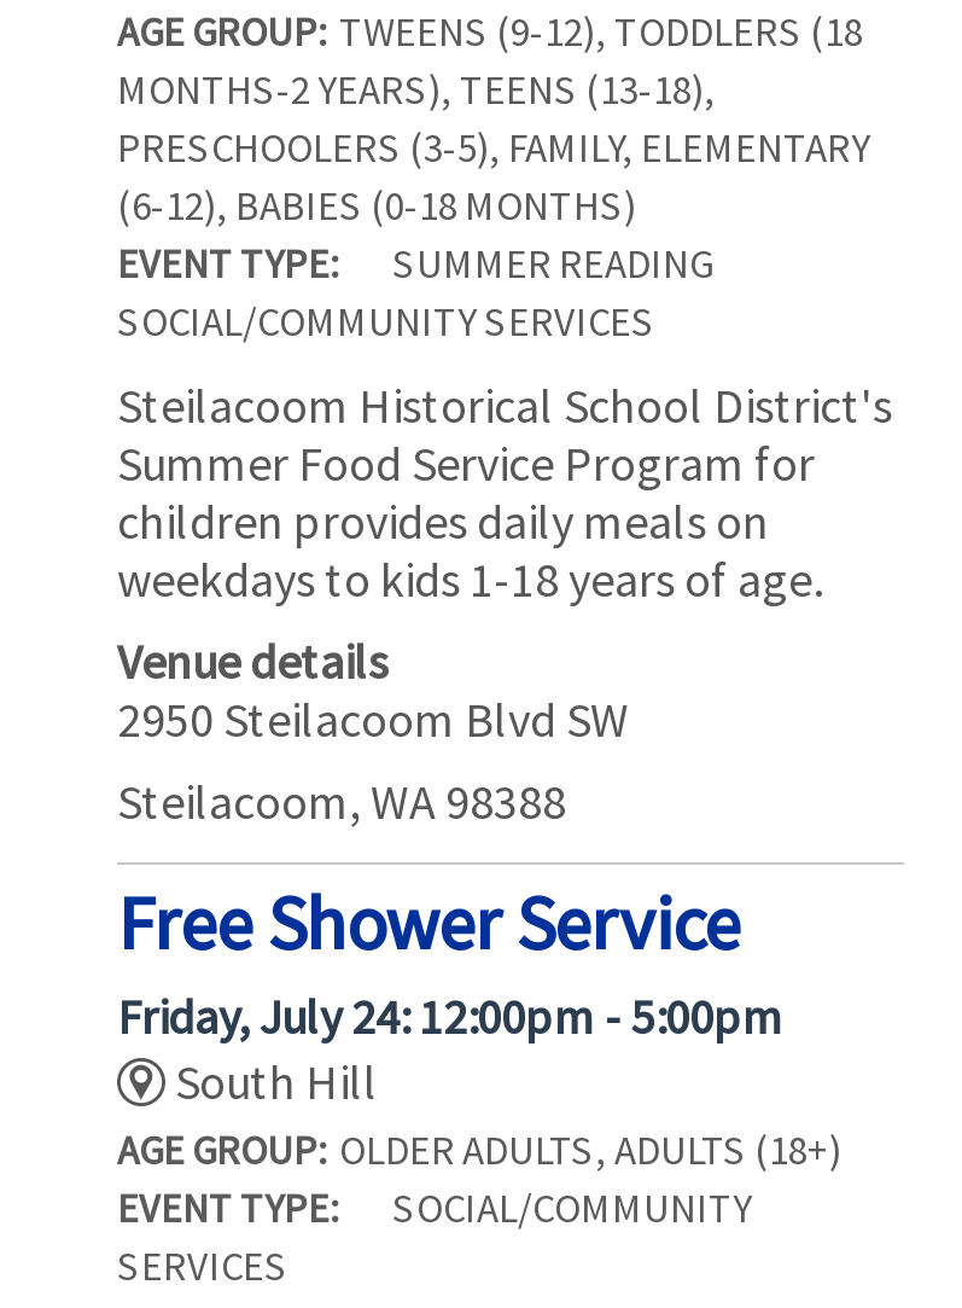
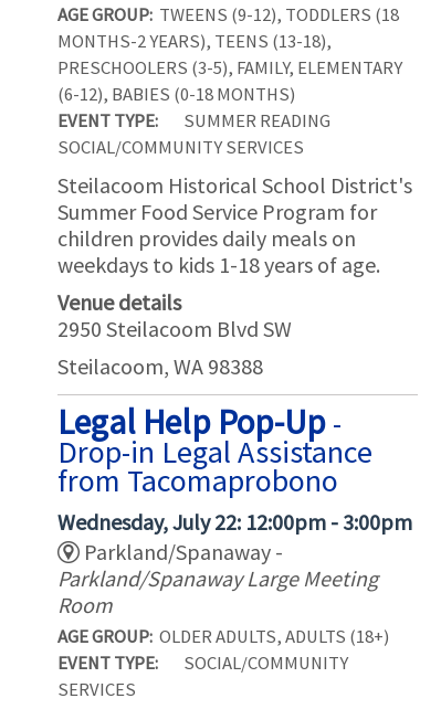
- Free Shower Service
- Friday, July 24: 12:00pm - 5:00pm
- South Hill
+ Legal Help Pop-Up -
+ Drop-in Legal Assistance
+ from Tacomaprobono
+ Wednesday, July 22: 12:00pm - 3:00pm
+ Parkland/Spanaway -
+ Parkland/Spanaway Large Meeting
+ Room
